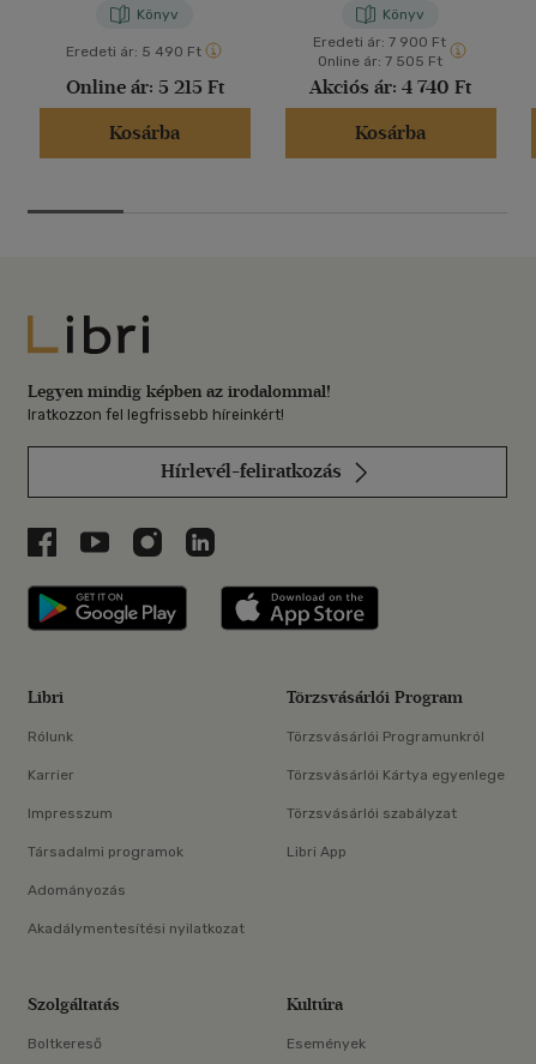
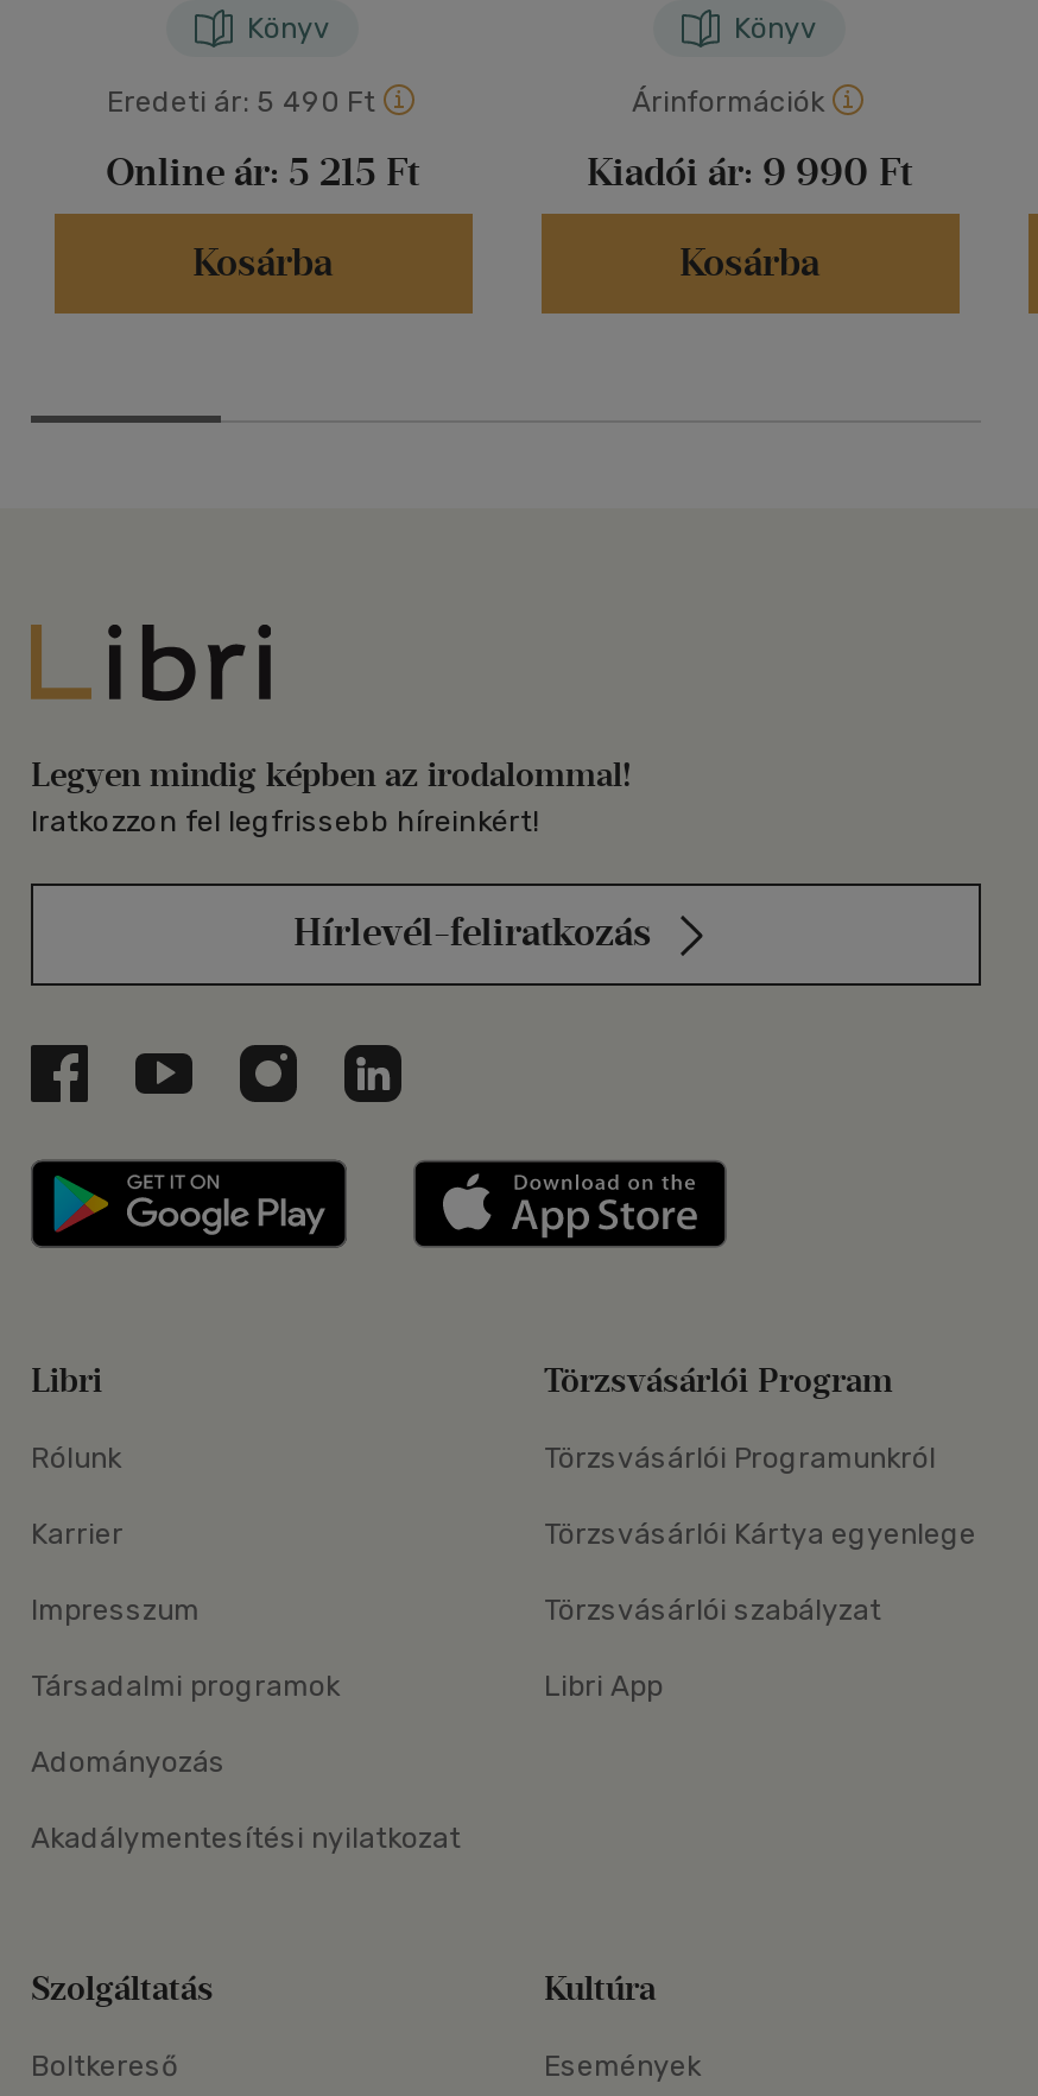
- Eredeti ár: 7 900 Ft
- Online ár: 7 505 Ft
- Akciós ár: 4 740 Ft
+ Árinformációk
+ Kiadói ár: 9 990 Ft
